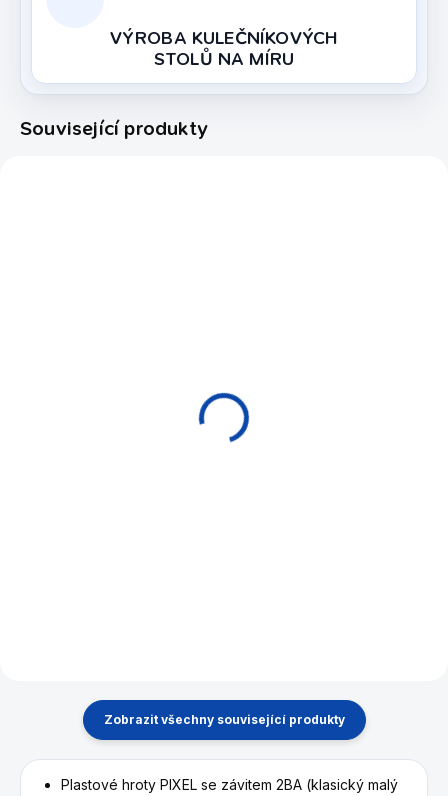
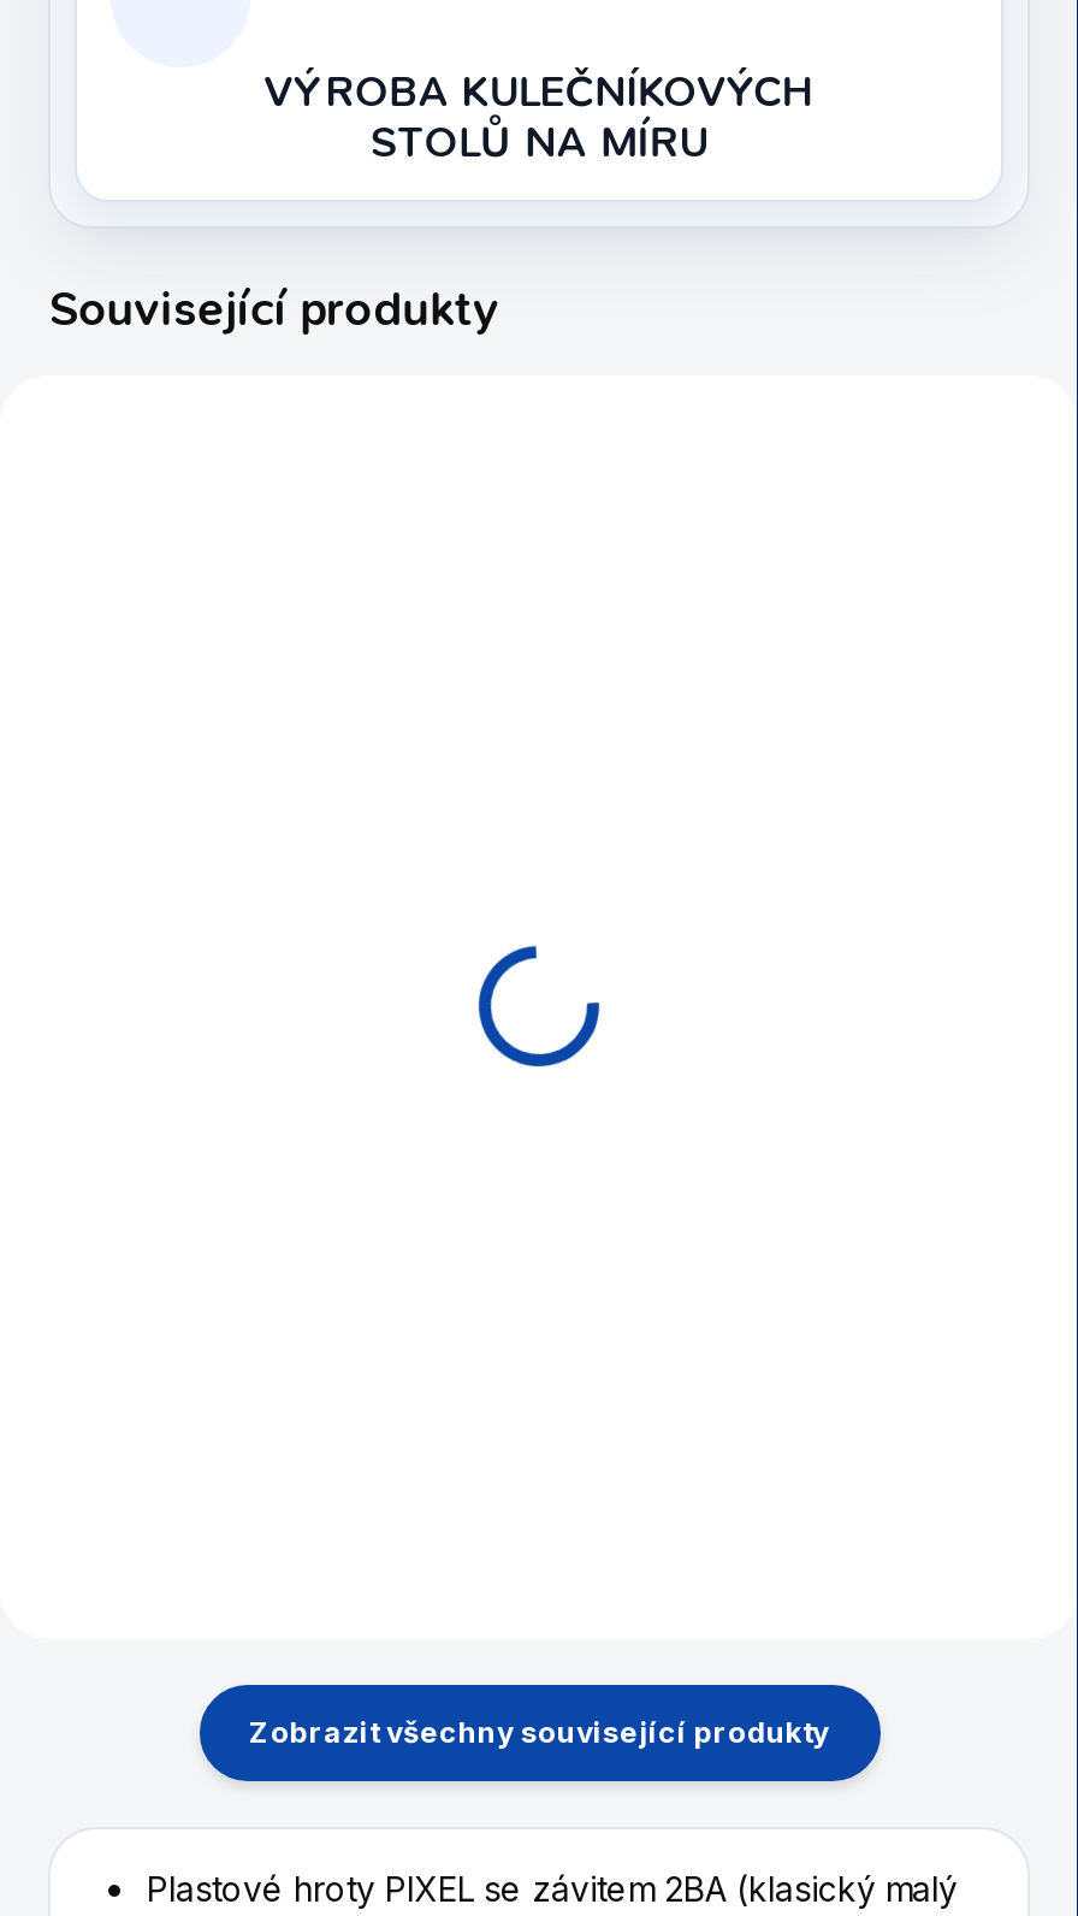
- [image]
+ [image]
